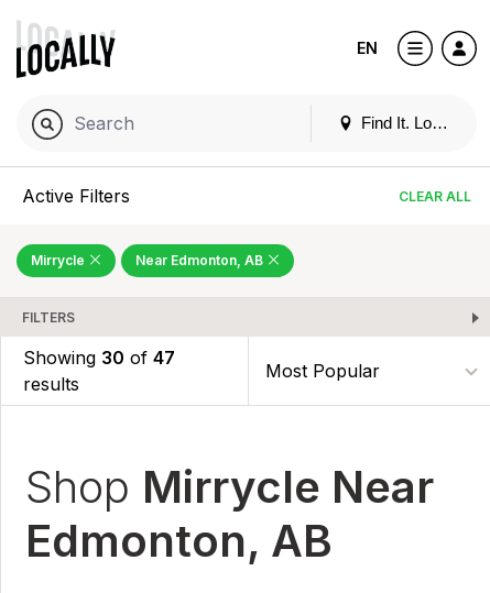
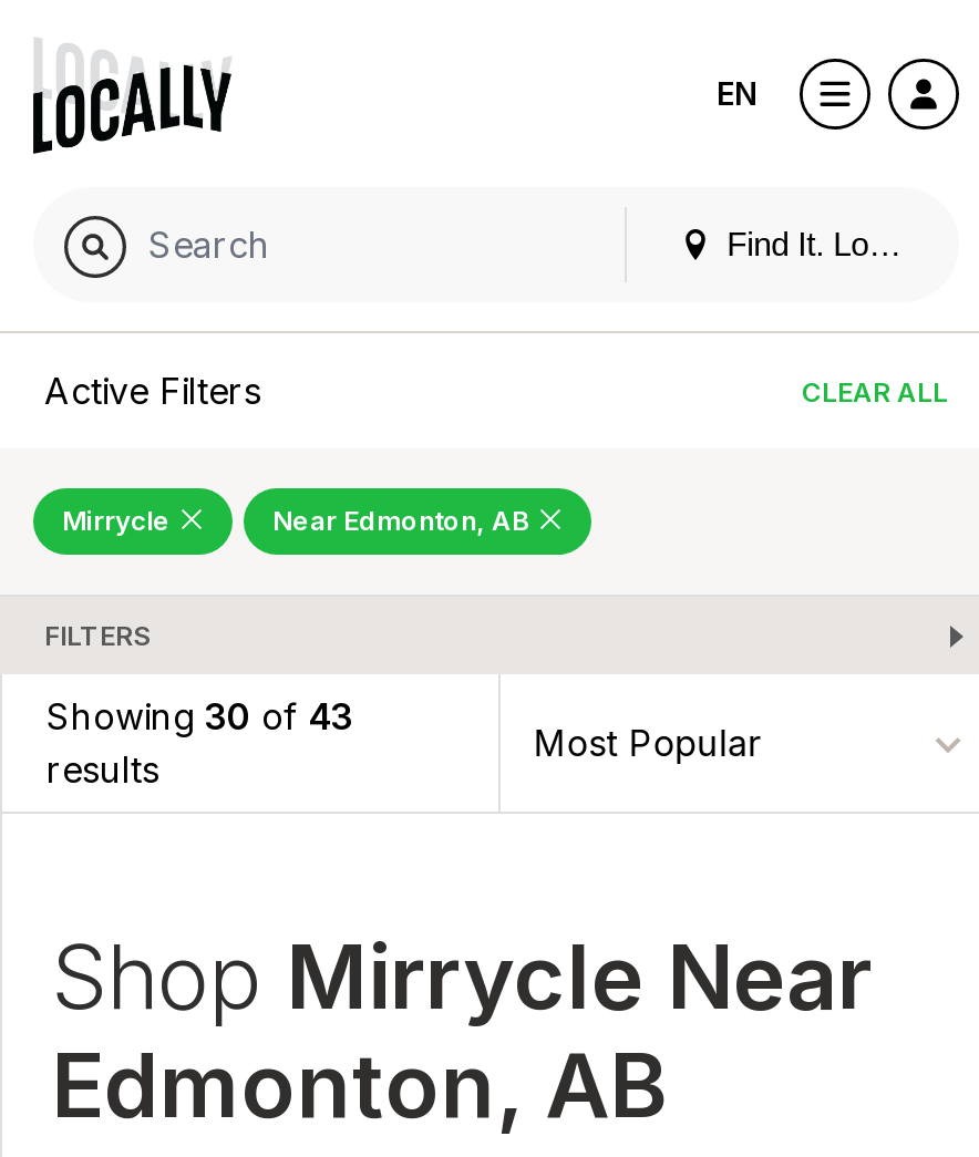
- Showing 30 of 47
+ Showing 30 of 43
